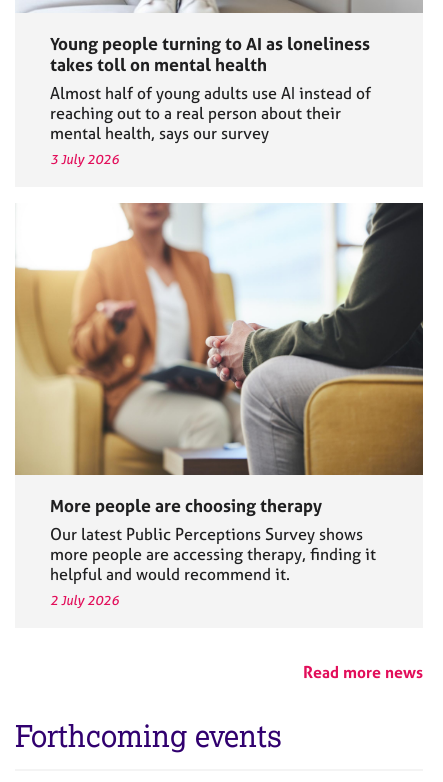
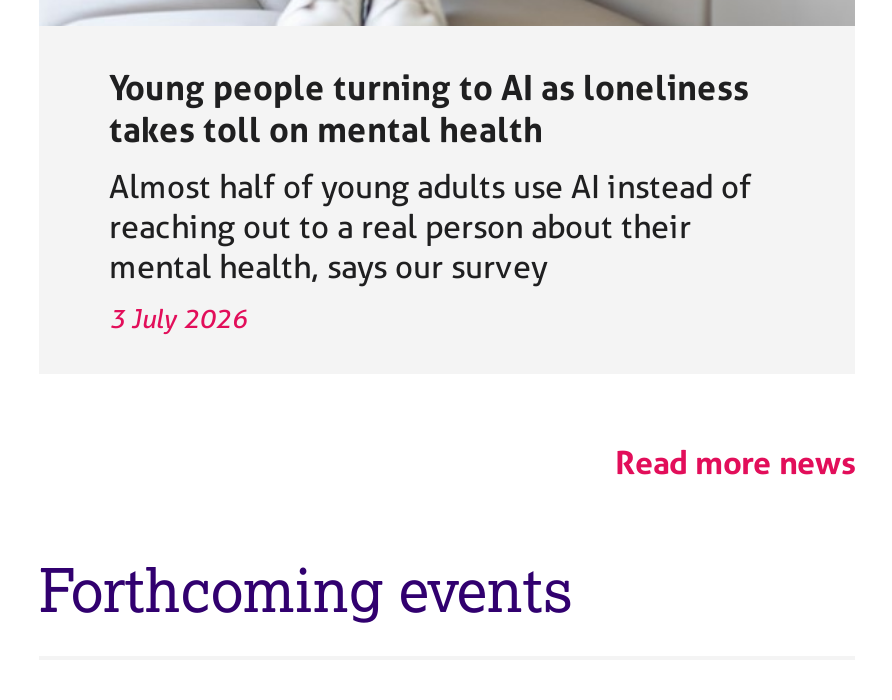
- [image]
- More people are choosing therapy
- Our latest Public Perceptions Survey shows
- more people are accessing therapy, finding it
- helpful and would recommend it.
- 2 July 2026
